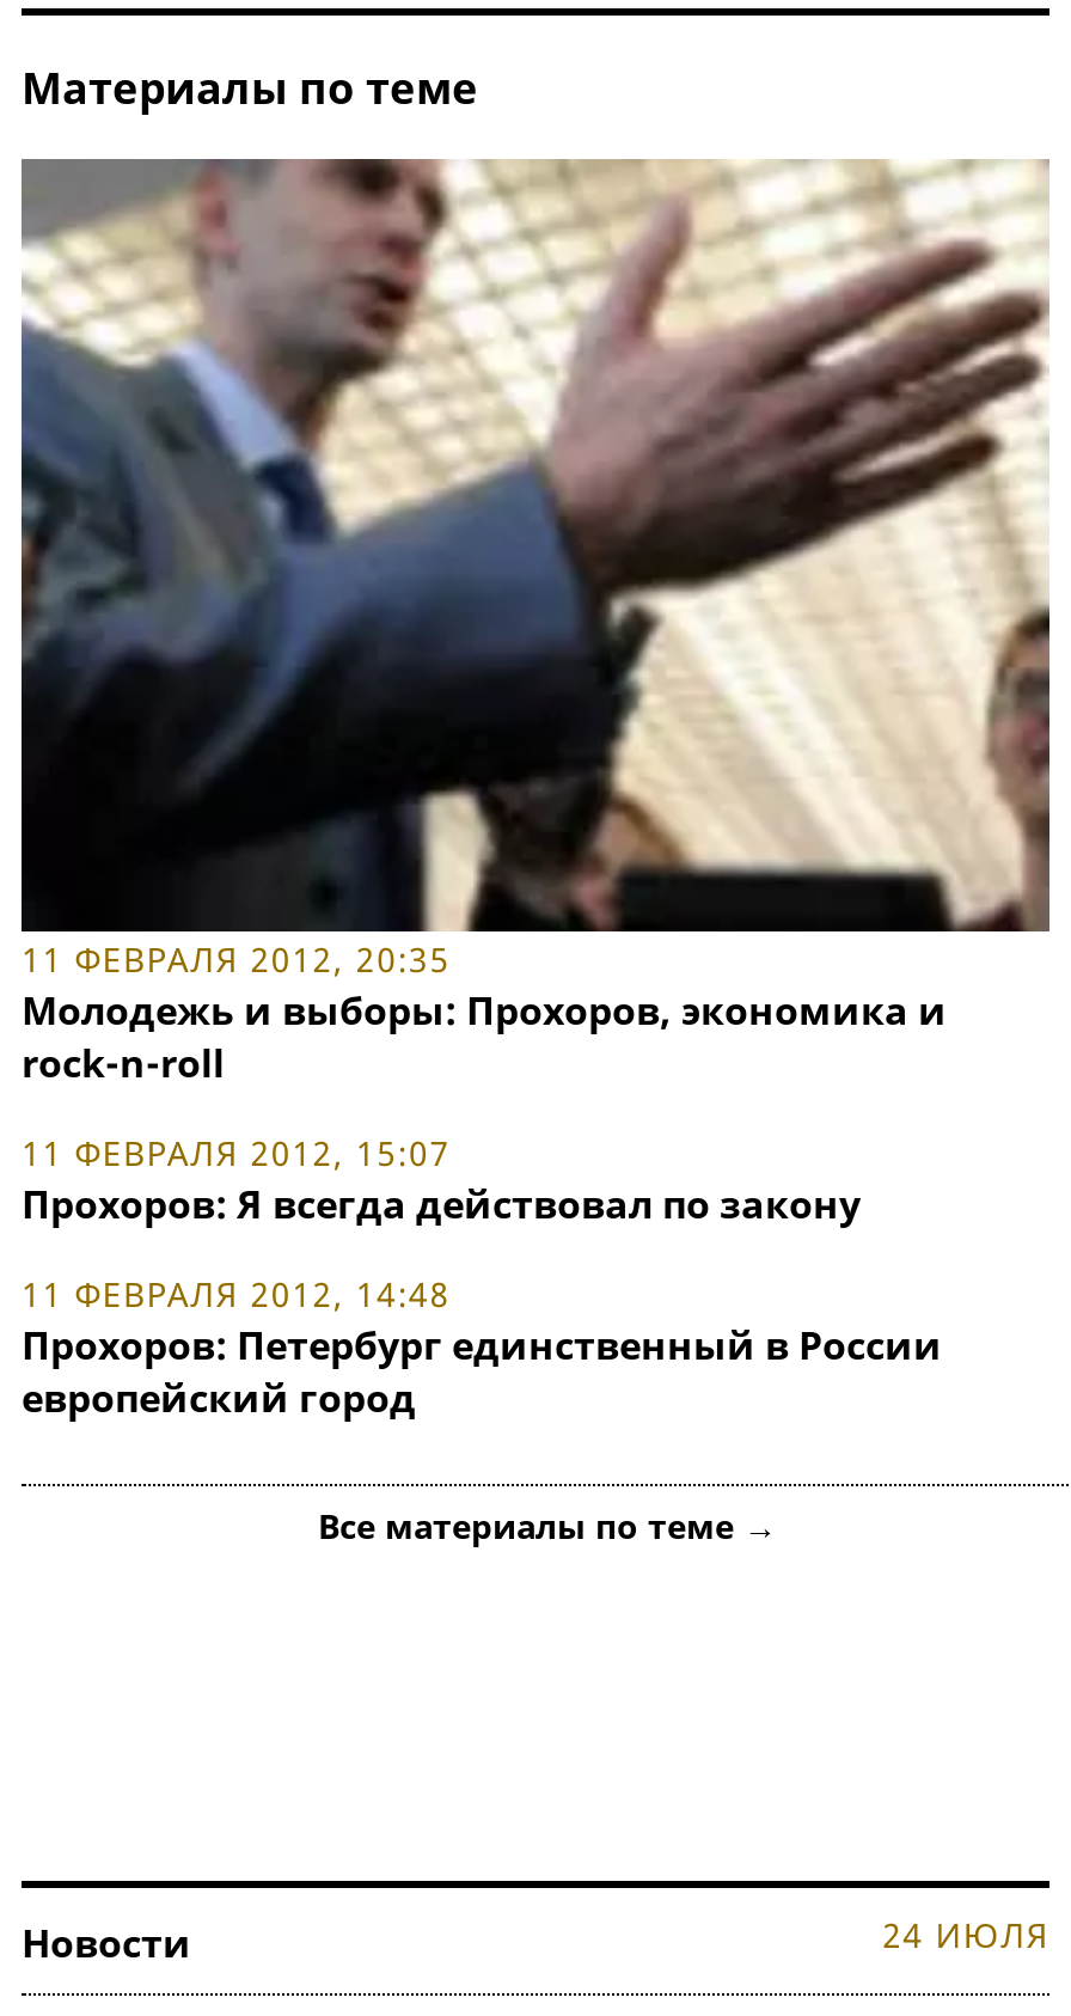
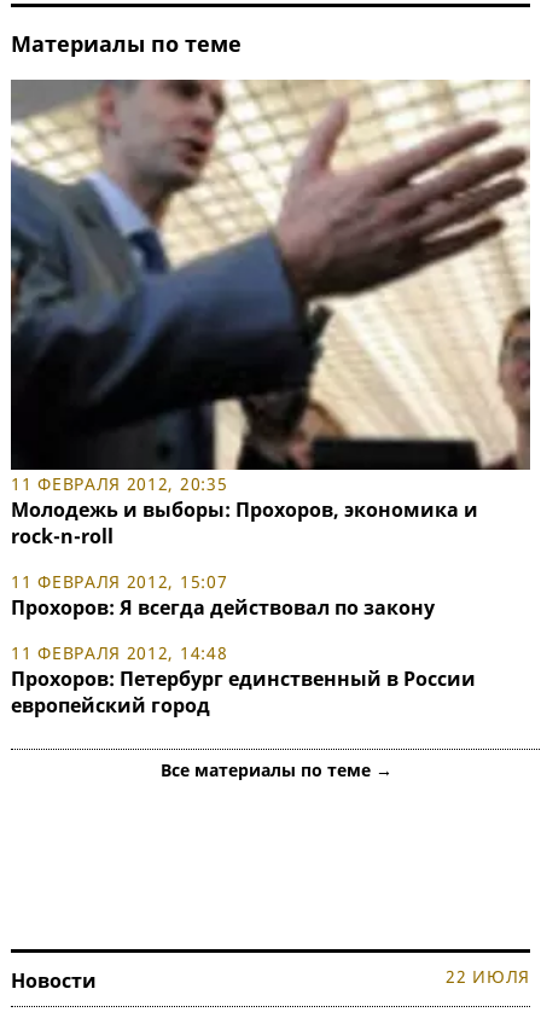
- 24 ИЮЛЯ
+ 22 ИЮЛЯ
